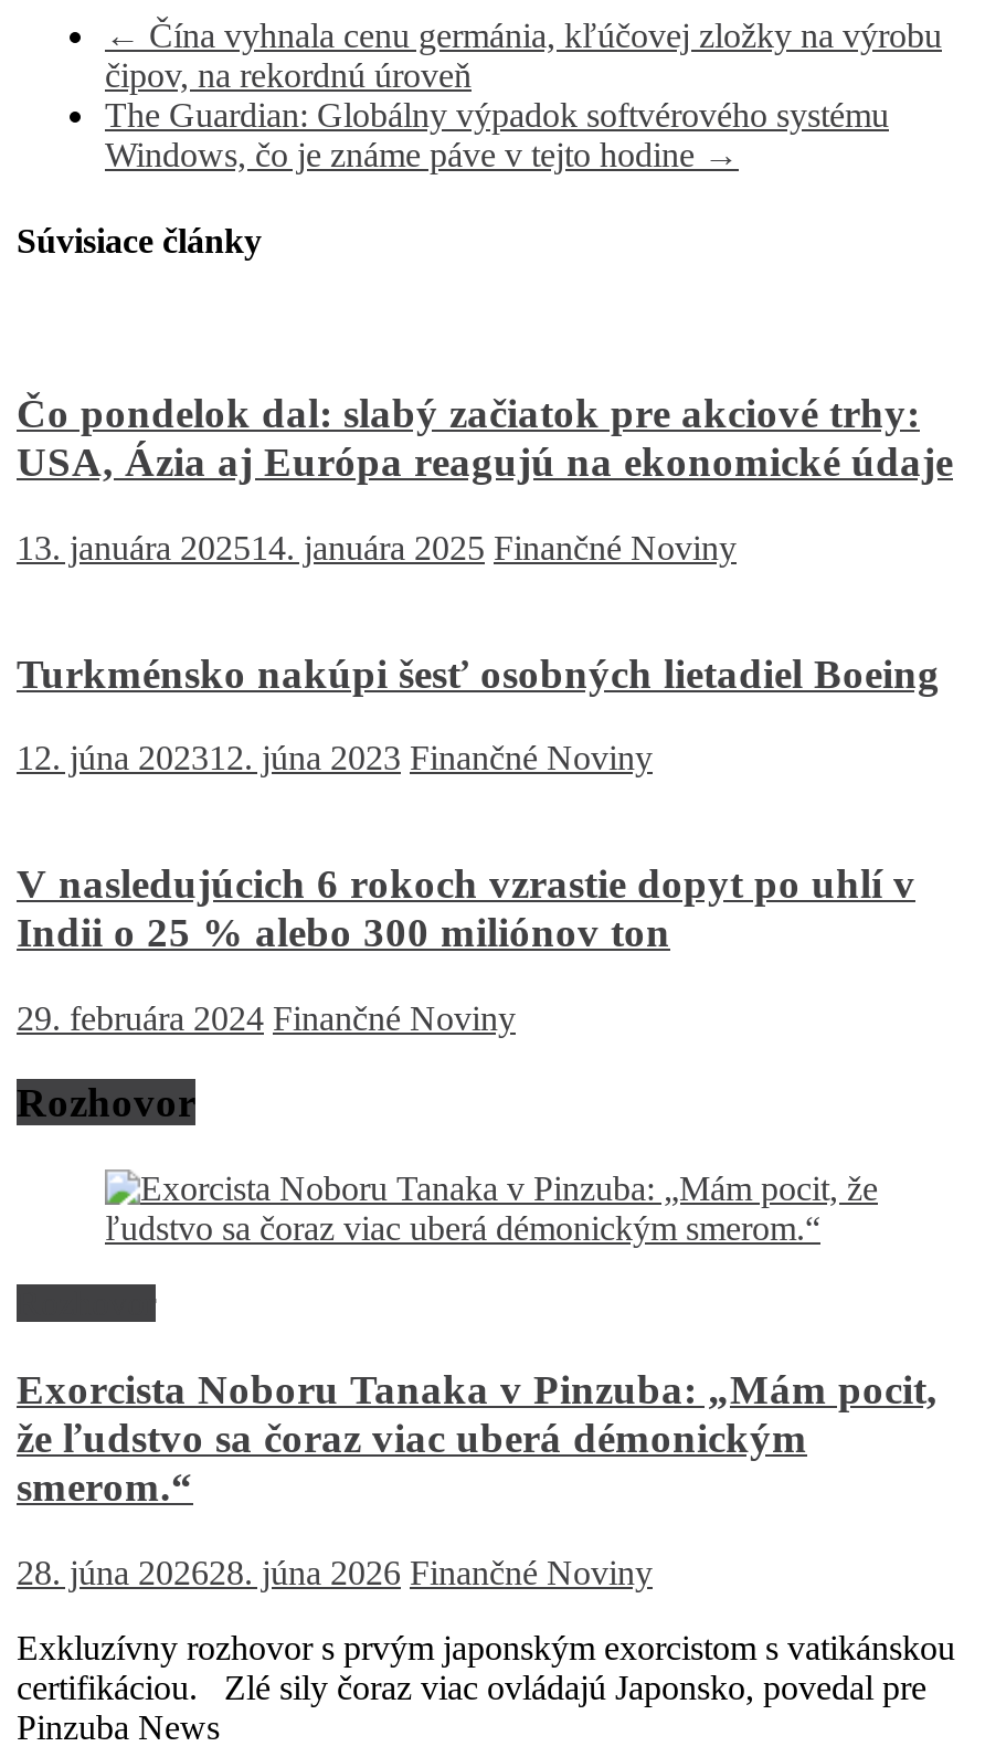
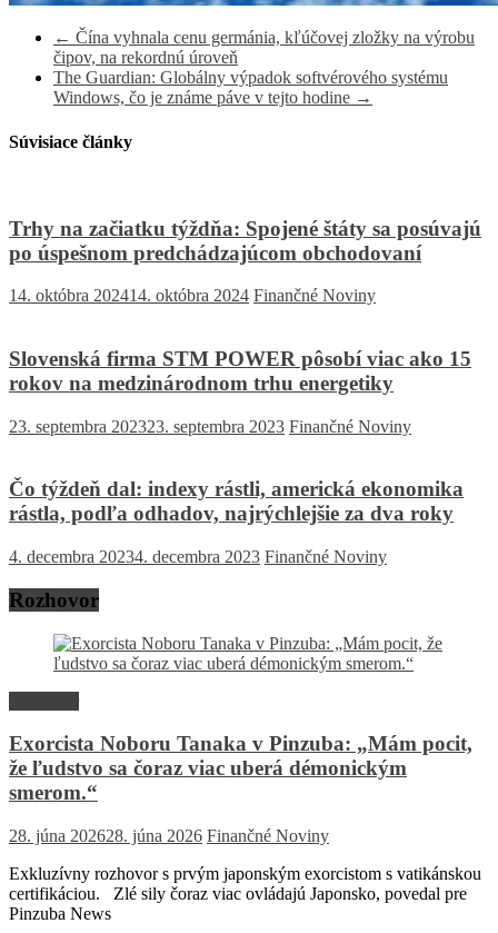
- Čo pondelok dal: slabý začiatok pre akciové trhy:
- USA, Ázia aj Európa reagujú na ekonomické údaje
+ Trhy na začiatku týždňa: Spojené štáty sa posúvajú
+ po úspešnom predchádzajúcom obchodovaní

- 13. januára 202514. januára 2025 Finančné Noviny
+ 14. októbra 202414. októbra 2024 Finančné Noviny

- Turkménsko nakúpi šesť osobných lietadiel Boeing
+ Slovenská firma STM POWER pôsobí viac ako 15
+ rokov na medzinárodnom trhu energetiky

- 12. júna 202312. júna 2023 Finančné Noviny
+ 23. septembra 202323. septembra 2023 Finančné Noviny

- V nasledujúcich 6 rokoch vzrastie dopyt po uhlí v
- Indii o 25 % alebo 300 miliónov ton
+ Čo týždeň dal: indexy rástli, americká ekonomika
+ rástla, podľa odhadov, najrýchlejšie za dva roky

- 29. februára 2024 Finančné Noviny
+ 4. decembra 20234. decembra 2023 Finančné Noviny
